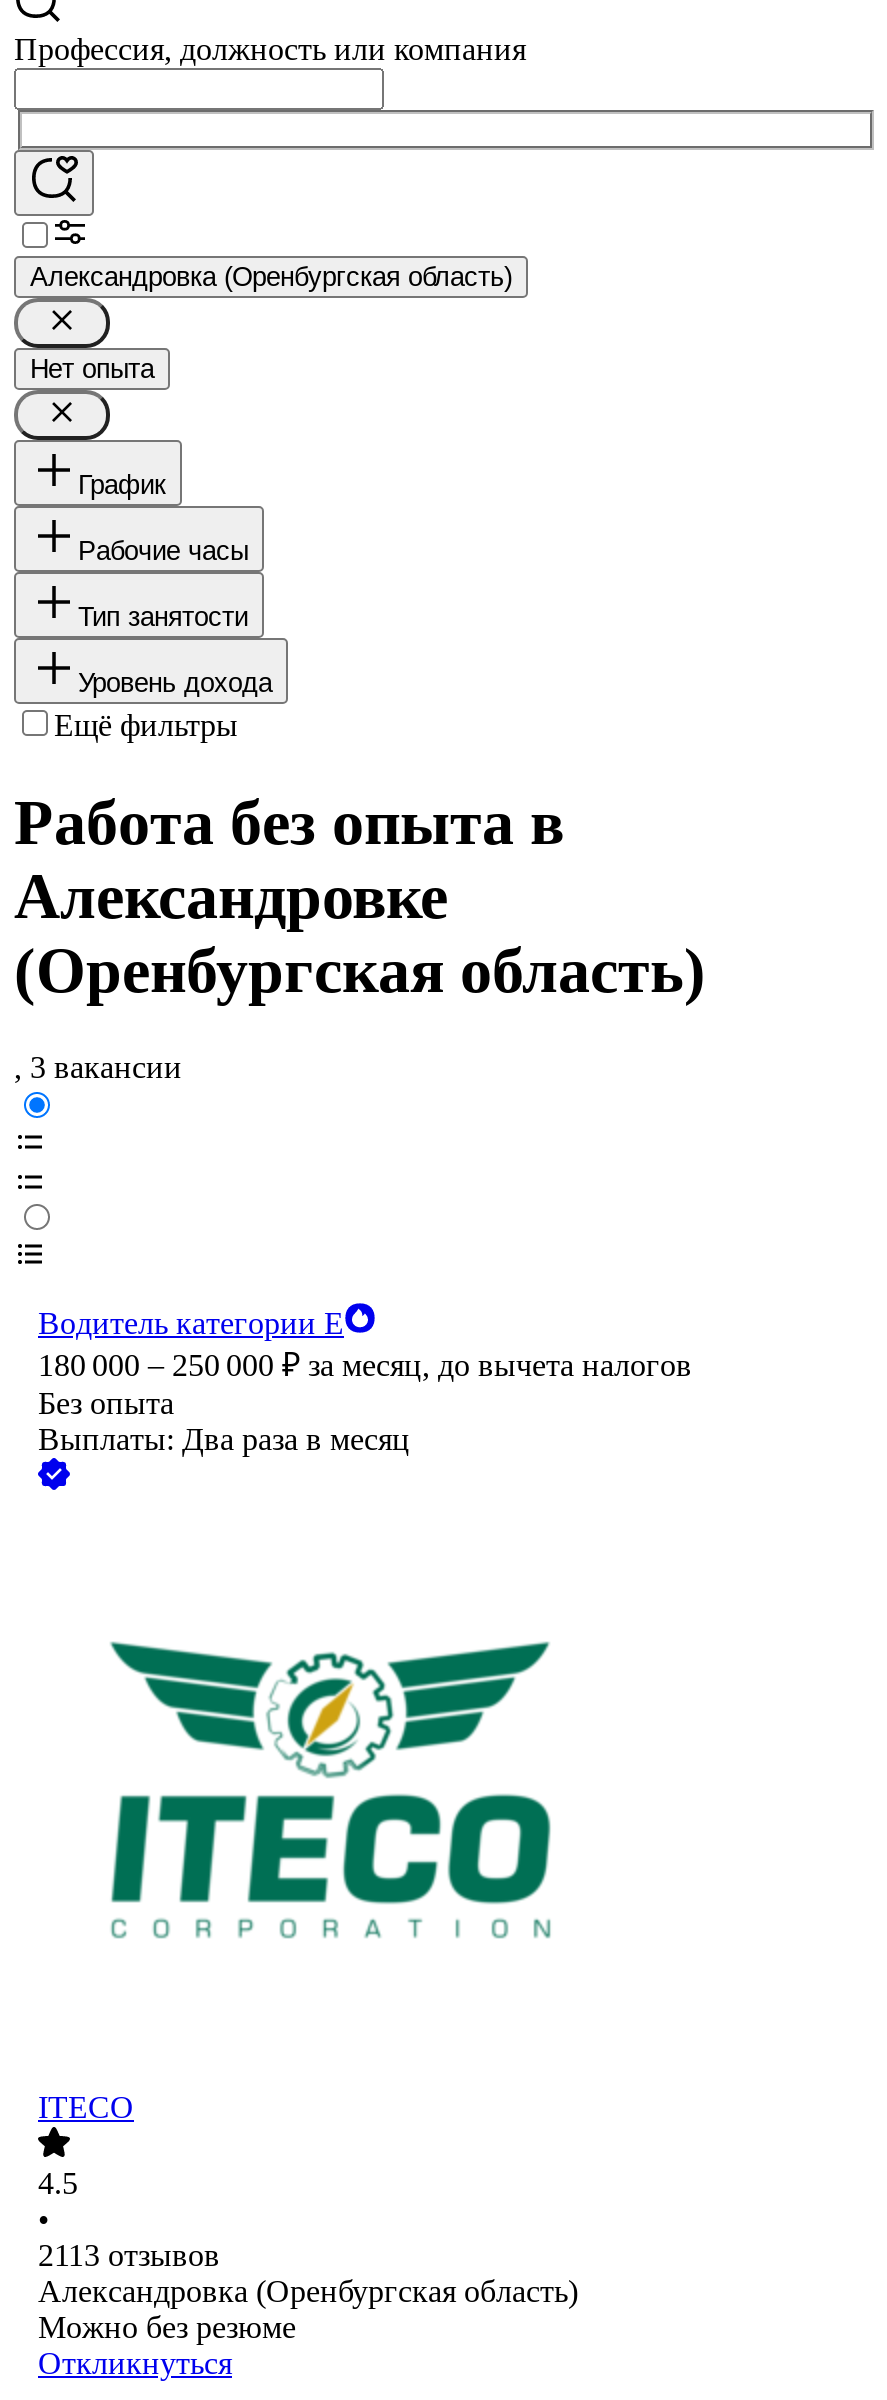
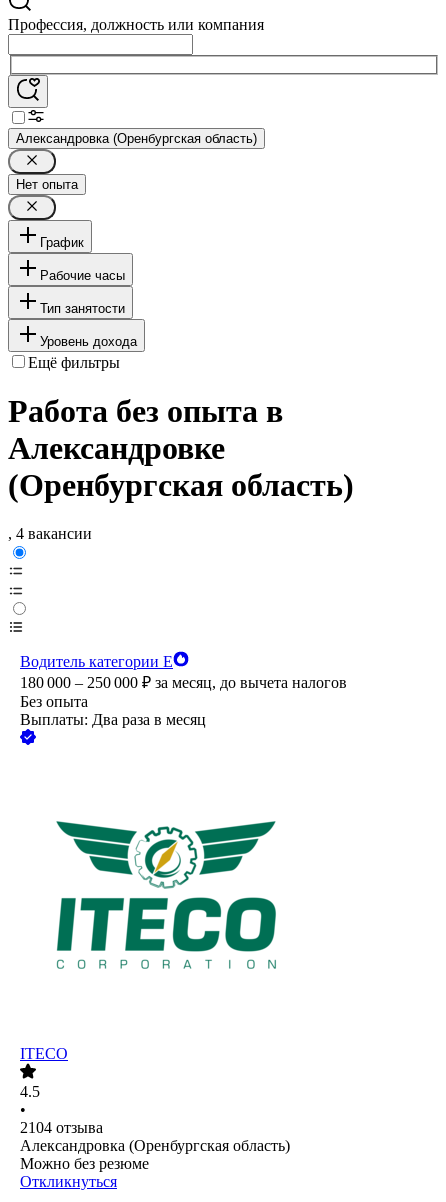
- , 3 вакансии
+ , 4 вакансии

- 2113 отзывов
+ 2104 отзыва
